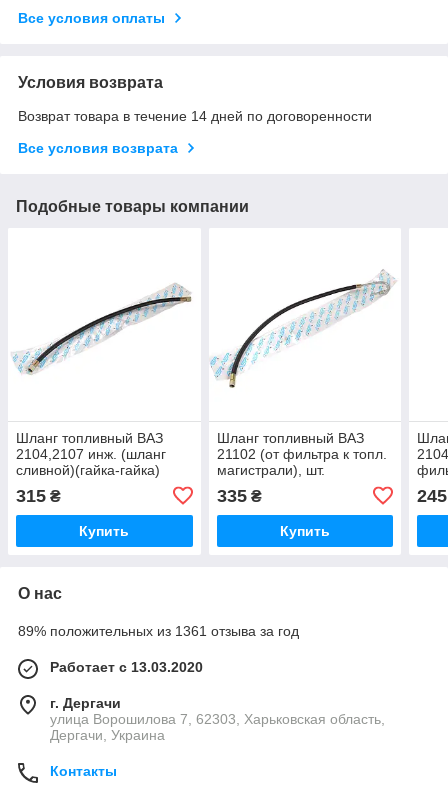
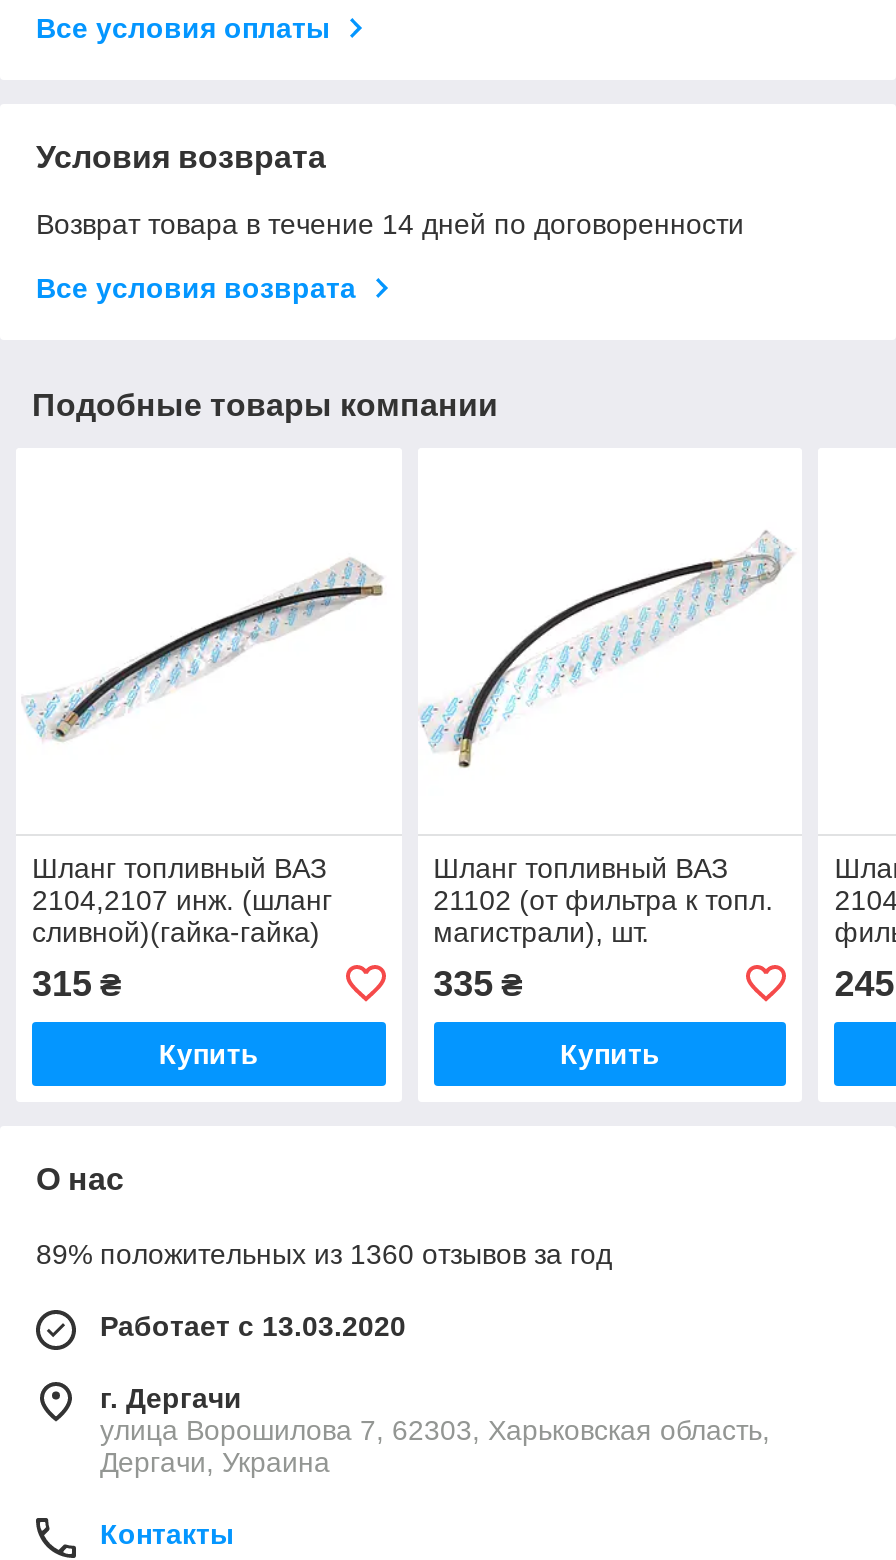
- 89% положительных из 1361 отзыва за год
+ 89% положительных из 1360 отзывов за год
